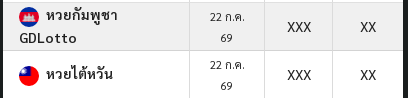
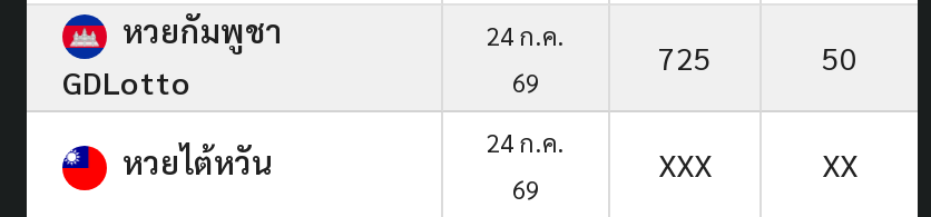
- 22 ก.ค.
+ 24 ก.ค.

- XXX
- XX
+ 725
+ 50

- 22 ก.ค.
+ 24 ก.ค.
